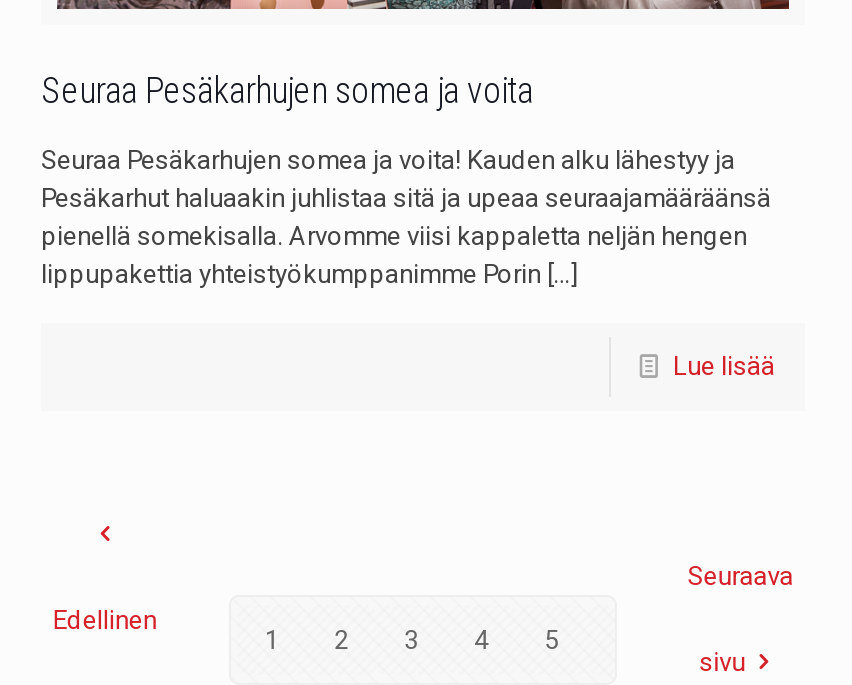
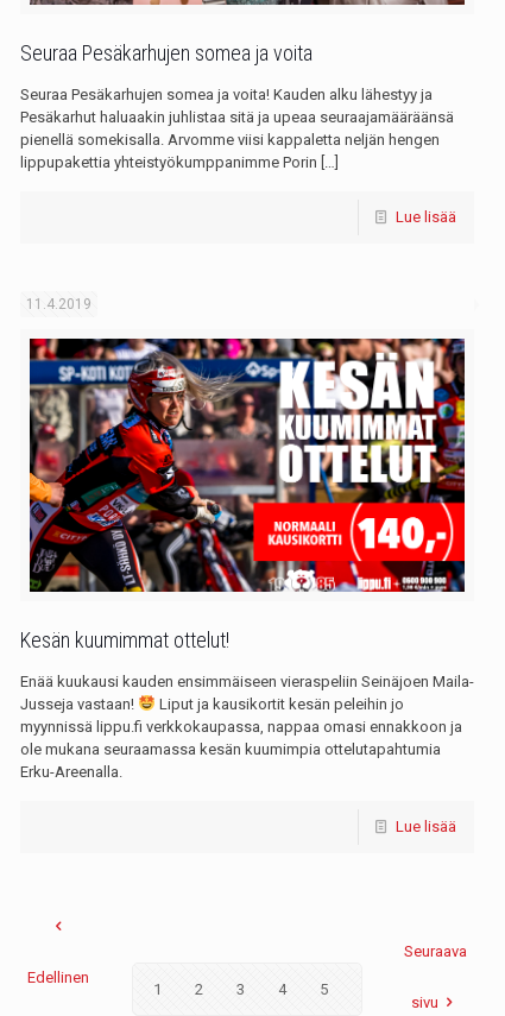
+ [image]
+ Kesän kuumimmat ottelut!
+ Enää kuukausi kauden ensimmäiseen vieraspeliin Seinäjoen Maila-
+ Jusseja vastaan!
+ Liput ja kausikortit kesän peleihin jo
+ myynnissä lippu.fi verkkokaupassa, nappaa omasi ennakkoon ja
+ ole mukana seuraamassa kesän kuumimpia ottelutapahtumia
+ Erku-Areenalla.
+ Lue lisää

+ 11.4.2019
